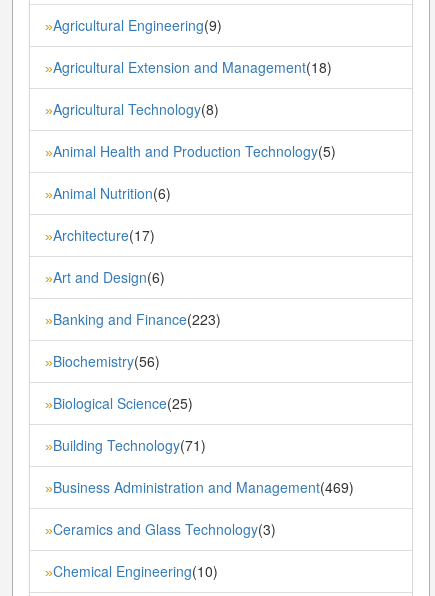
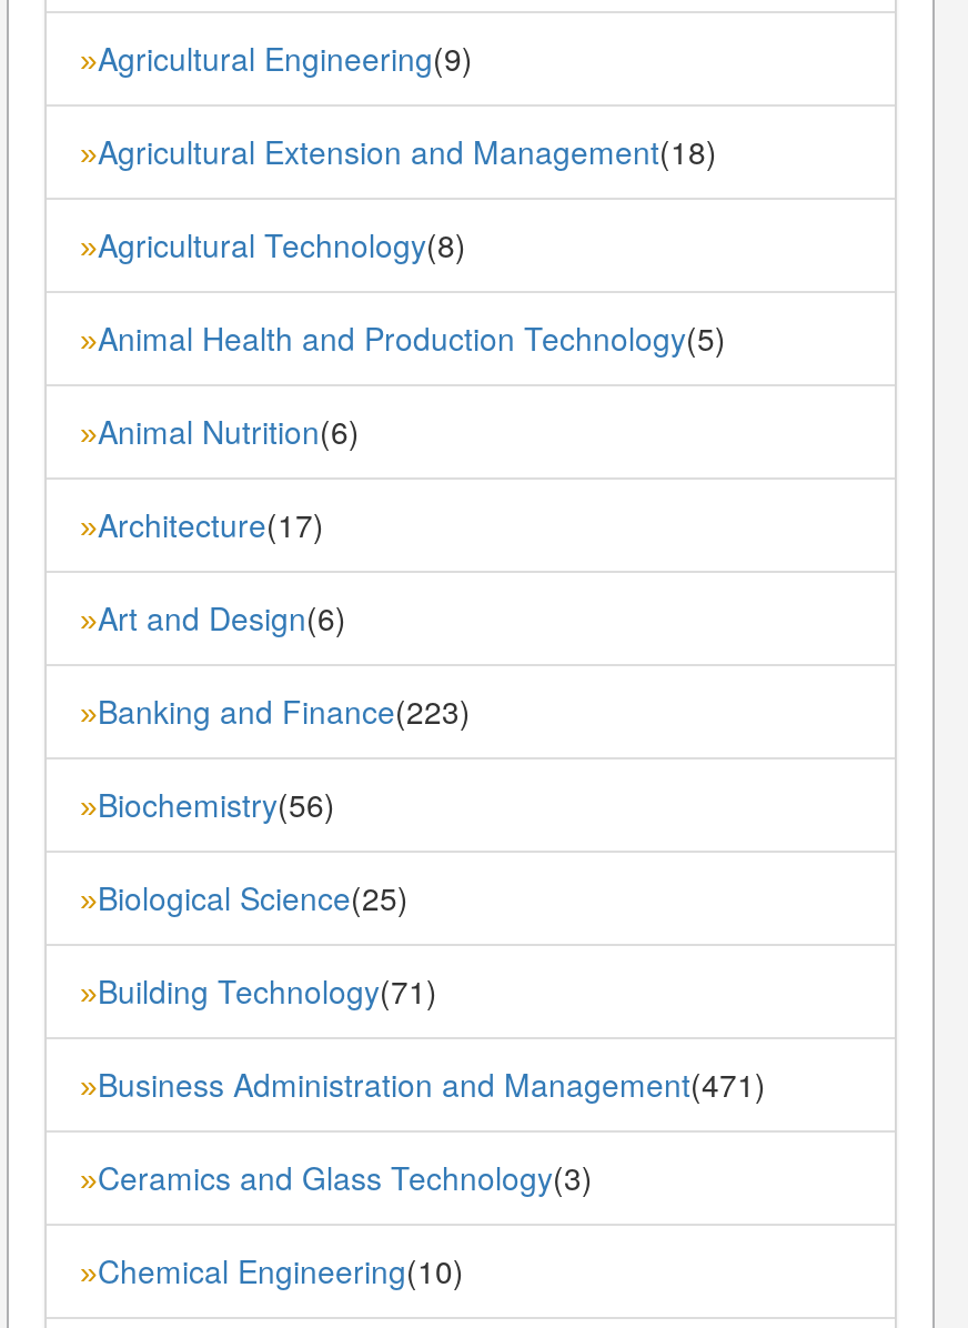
- »Business Administration and Management(469)
+ »Business Administration and Management(471)
